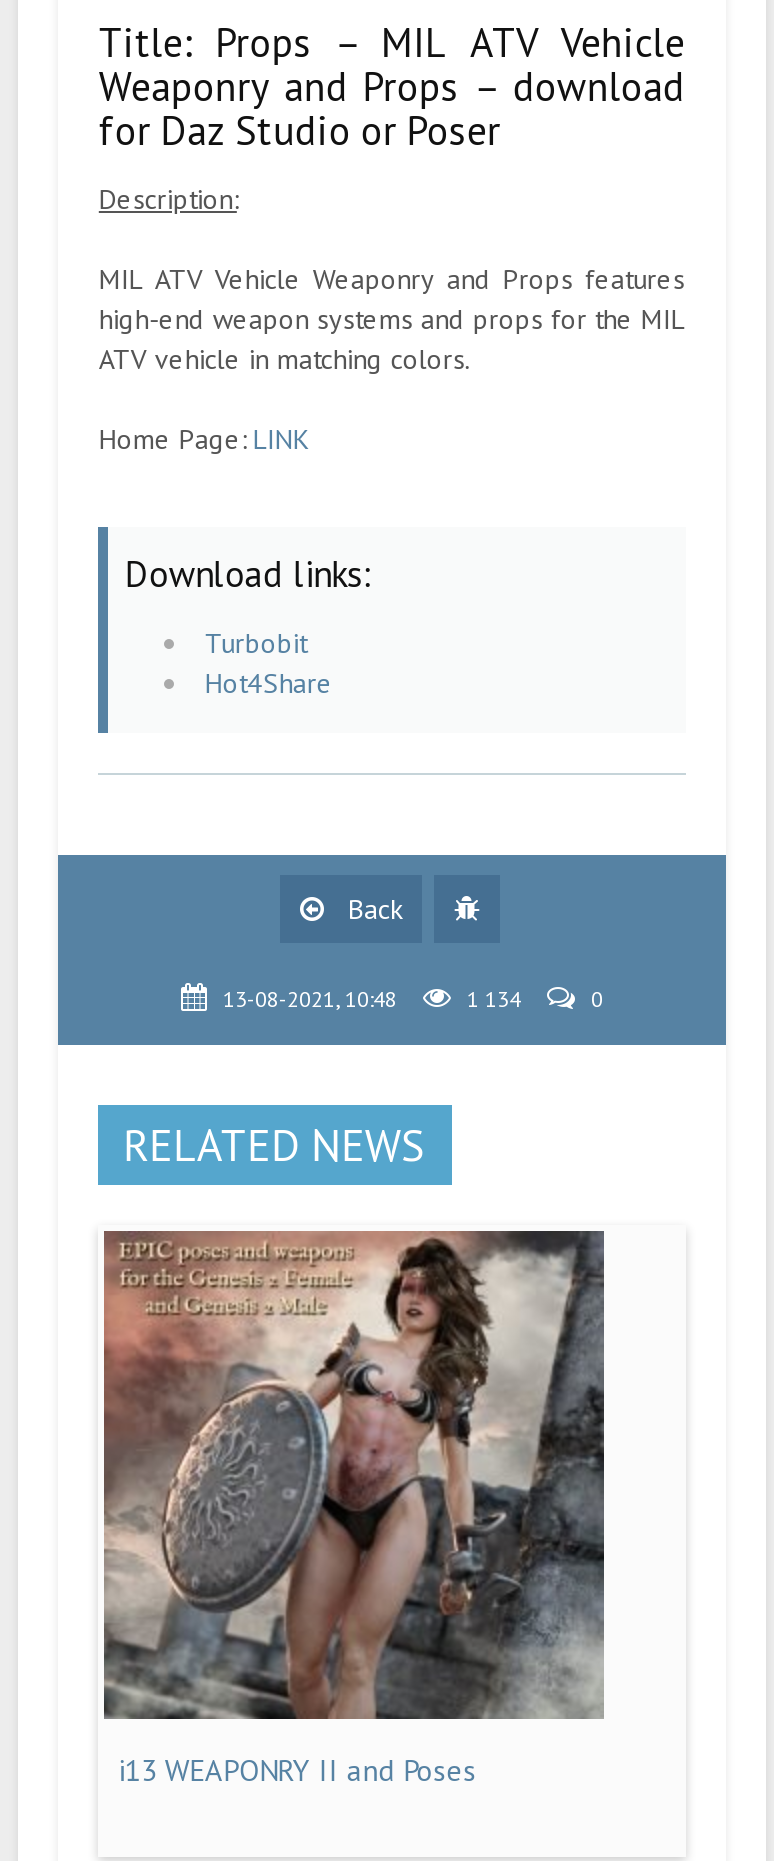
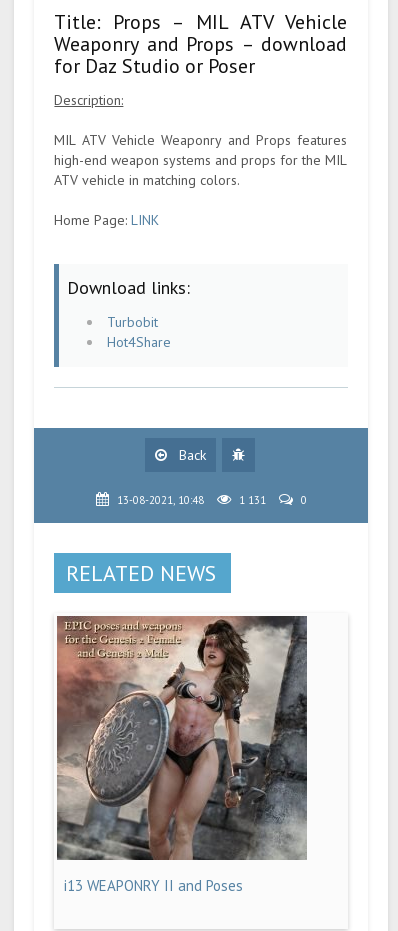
- 1 134
+ 1 131
